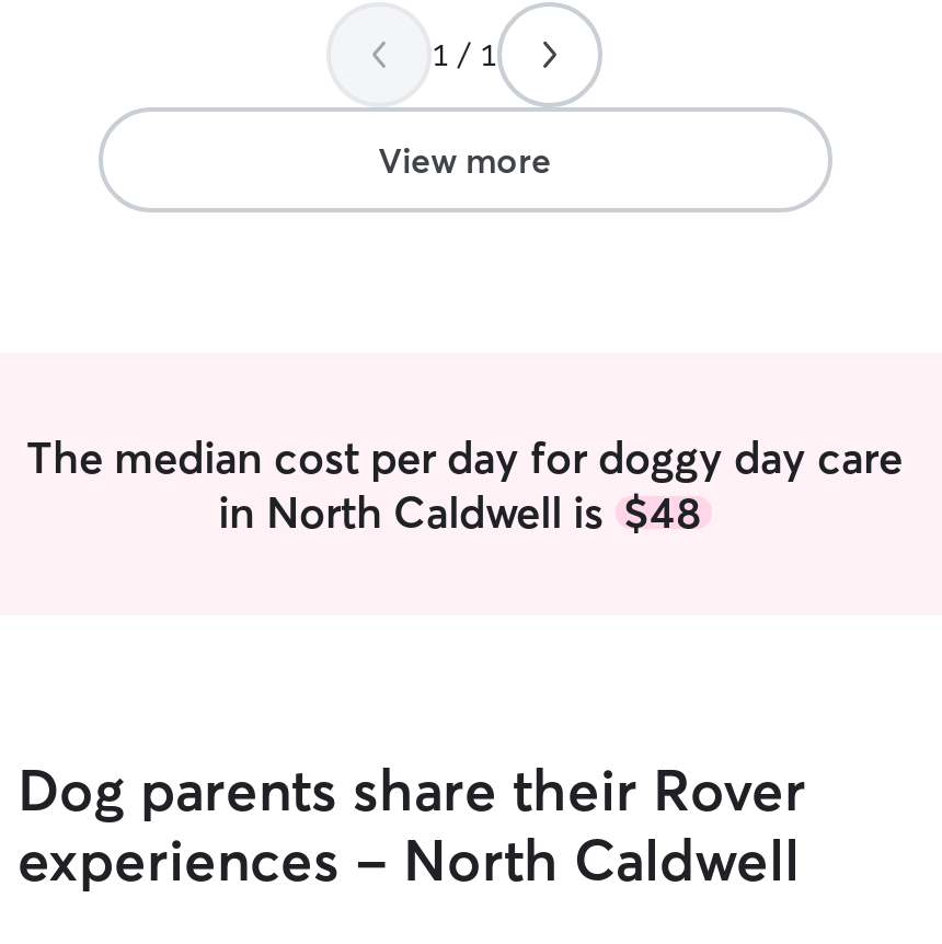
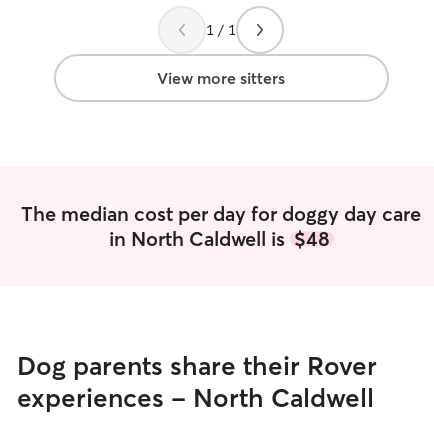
- View more
+ View more sitters
